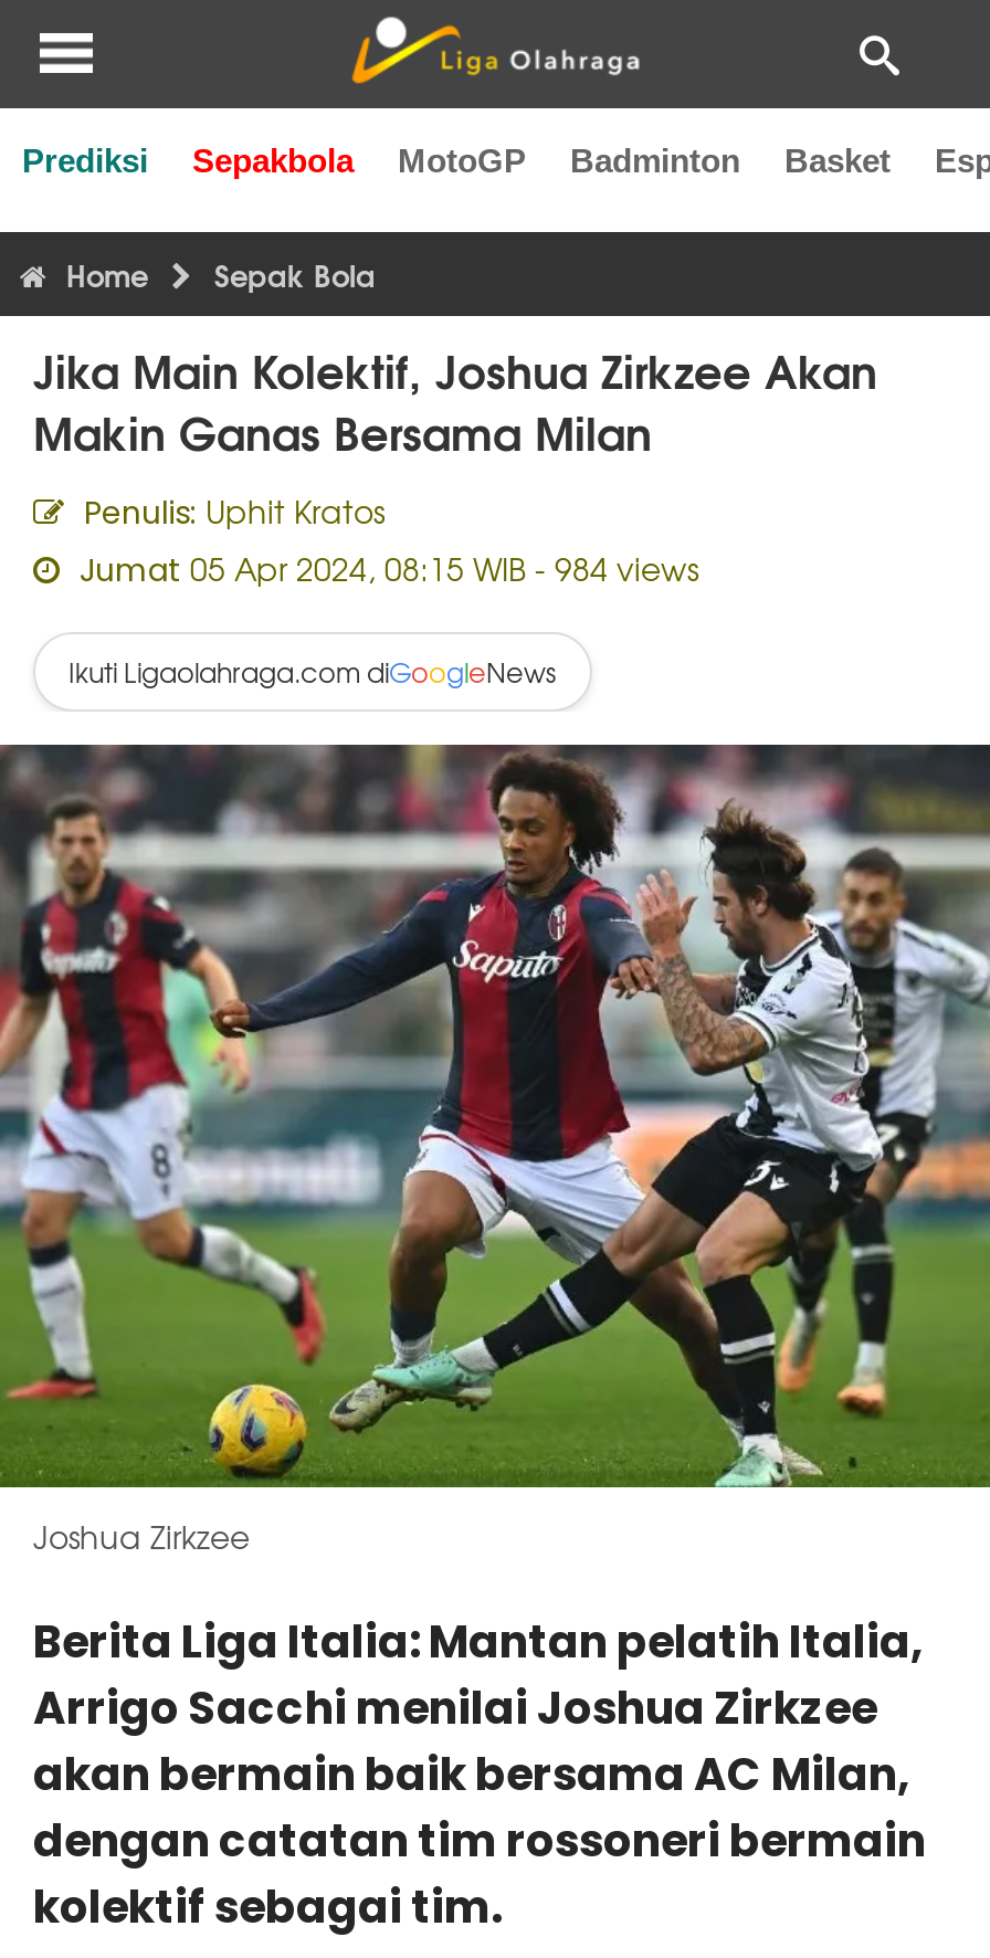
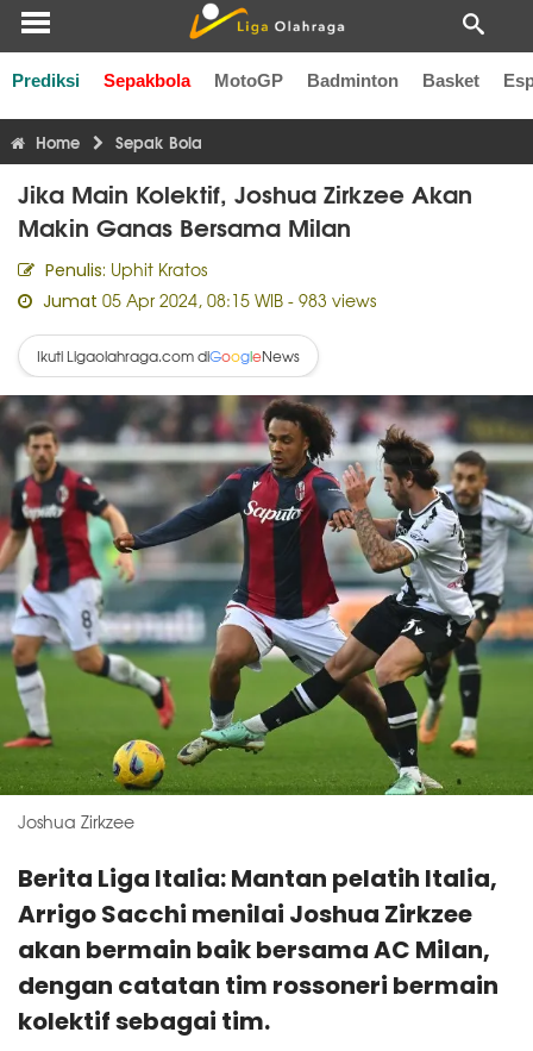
- Jumat 05 Apr 2024, 08:15 WIB - 984 views
+ Jumat 05 Apr 2024, 08:15 WIB - 983 views
